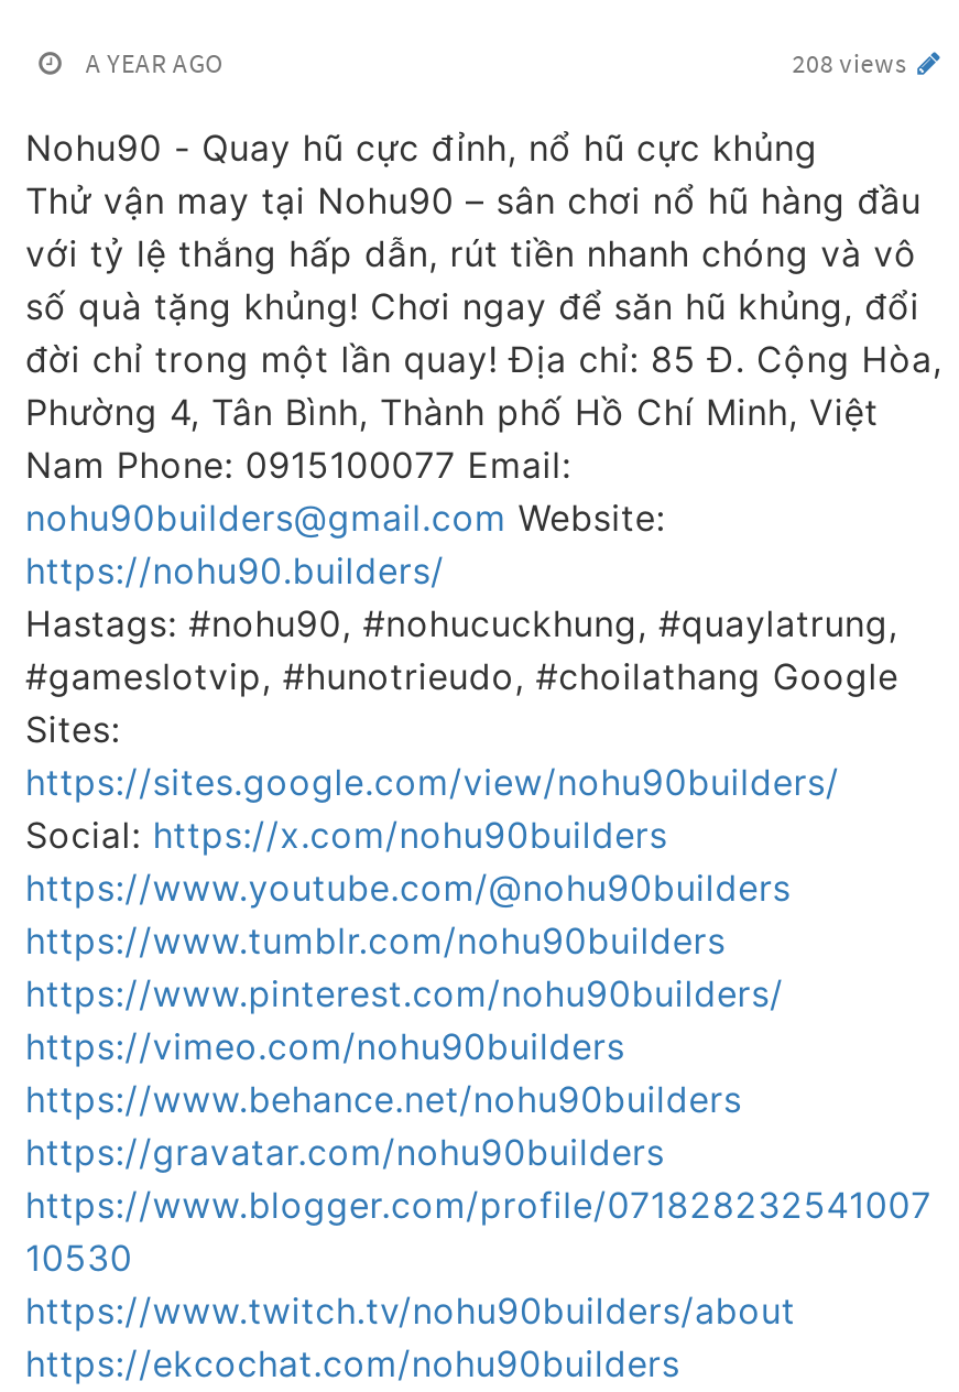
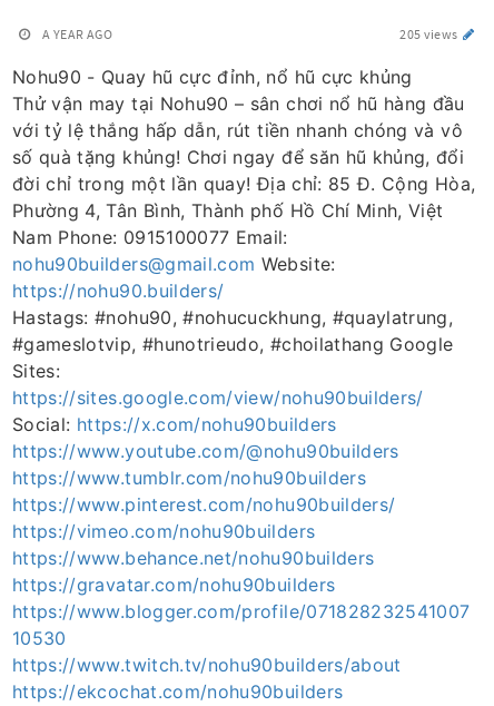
- 208 views
+ 205 views
